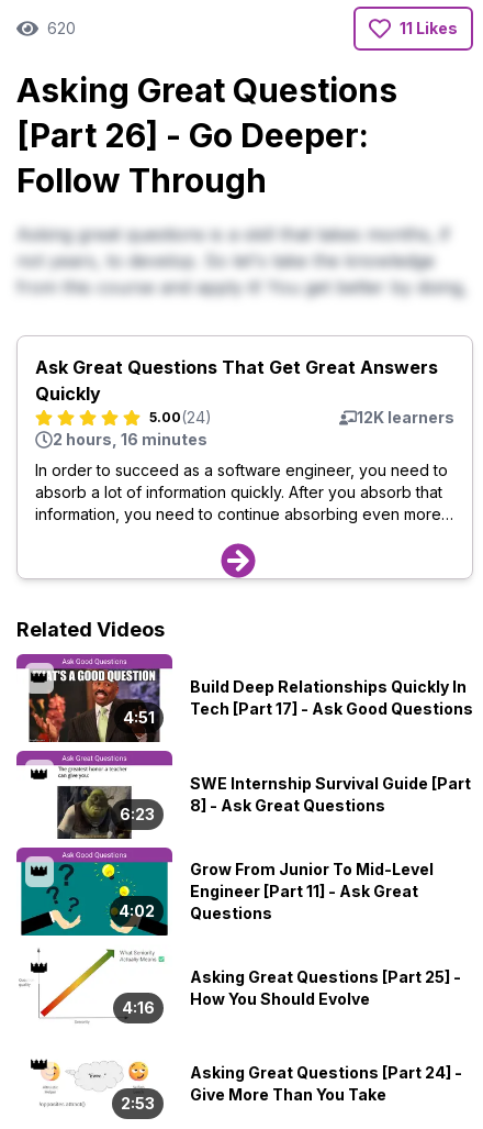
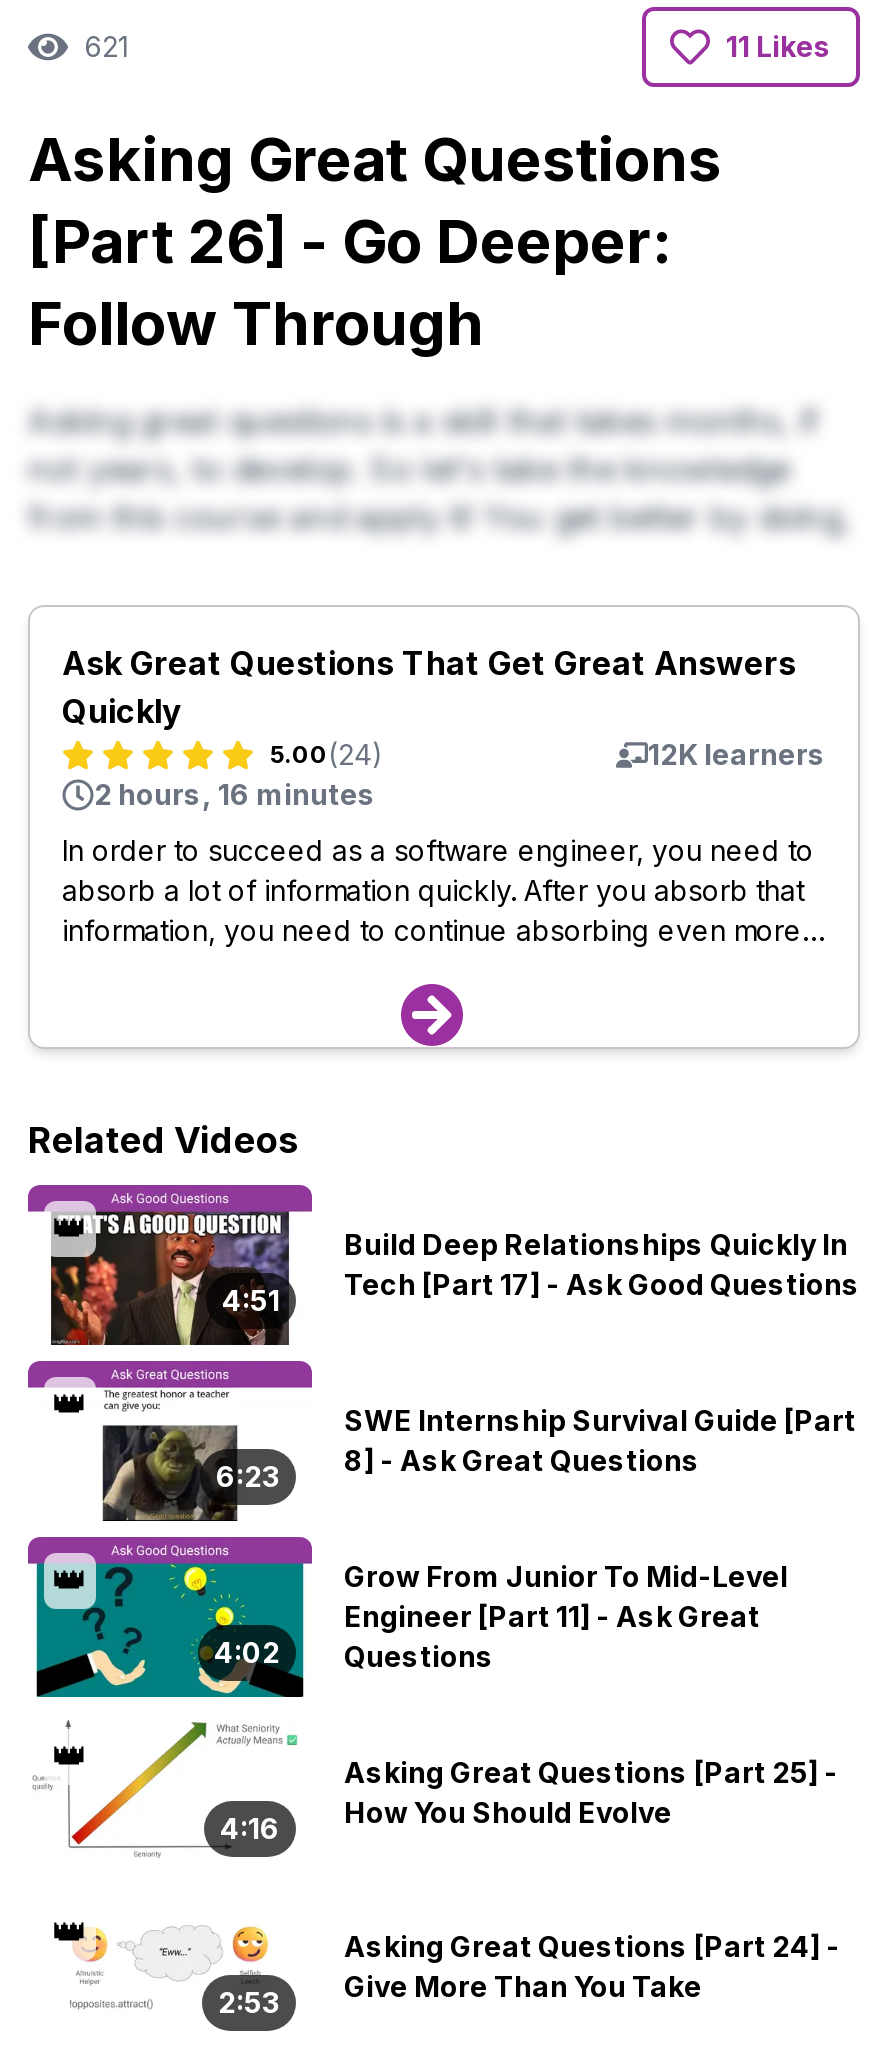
- 620
+ 621
